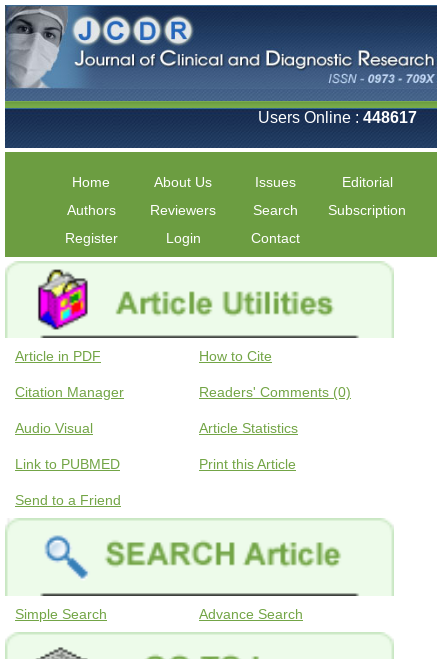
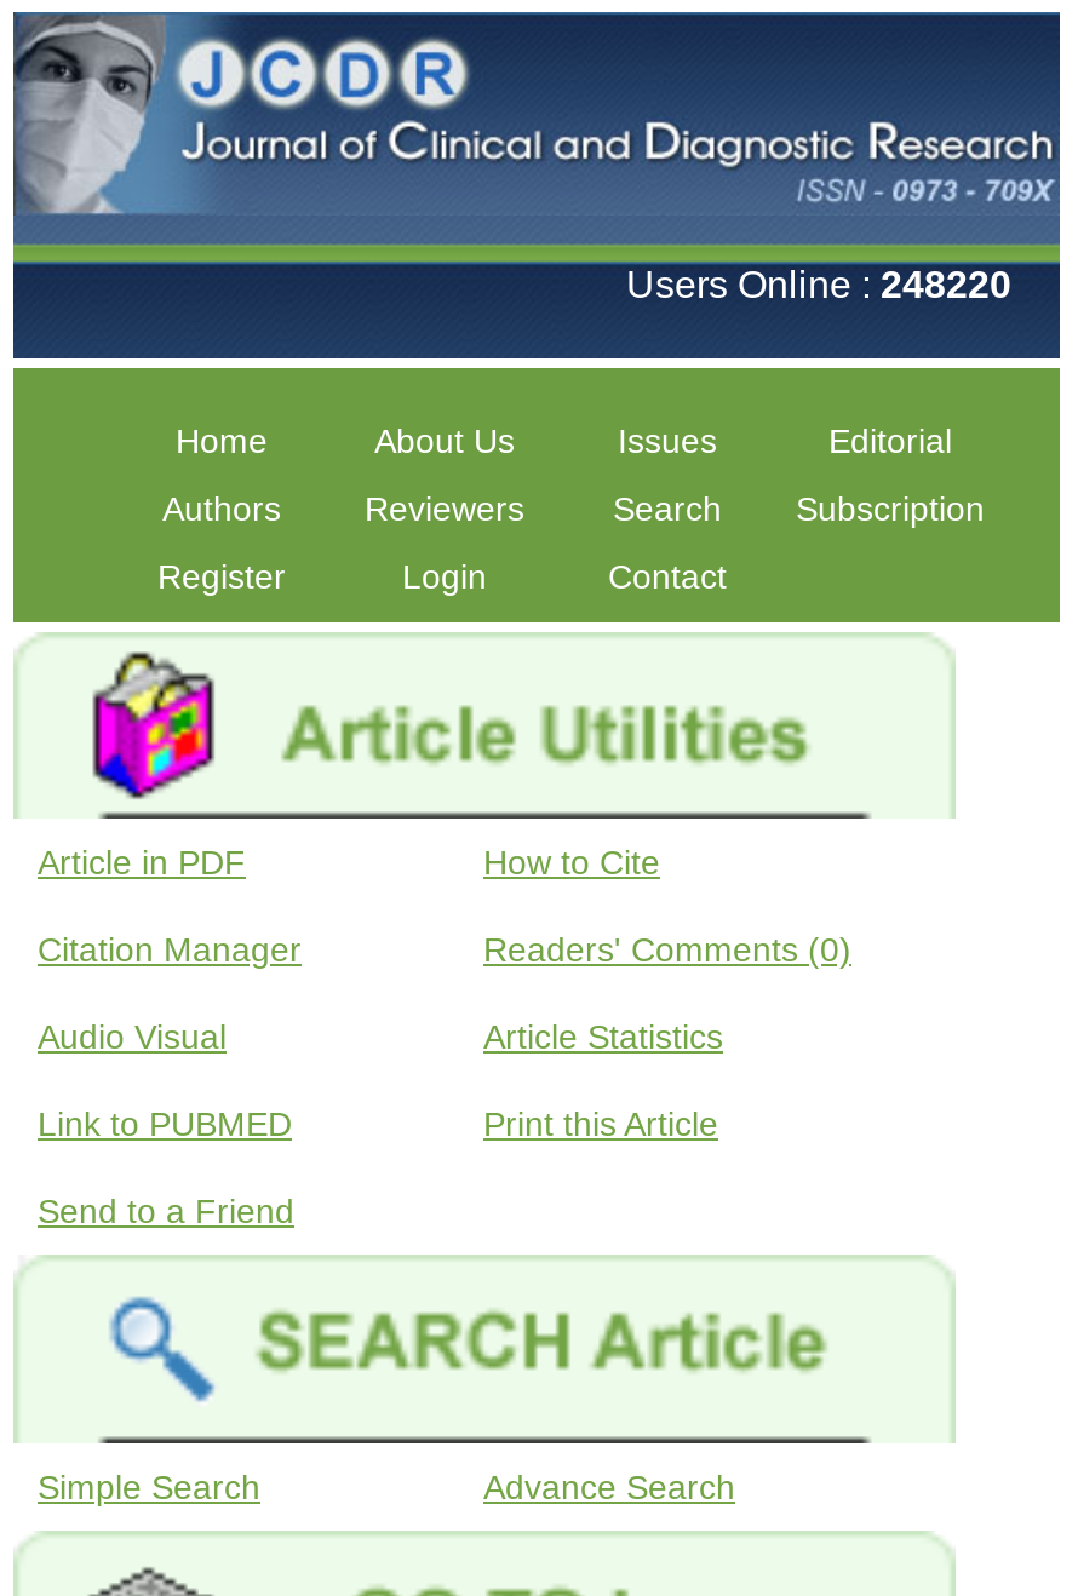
- Users Online :448617
+ Users Online :248220
